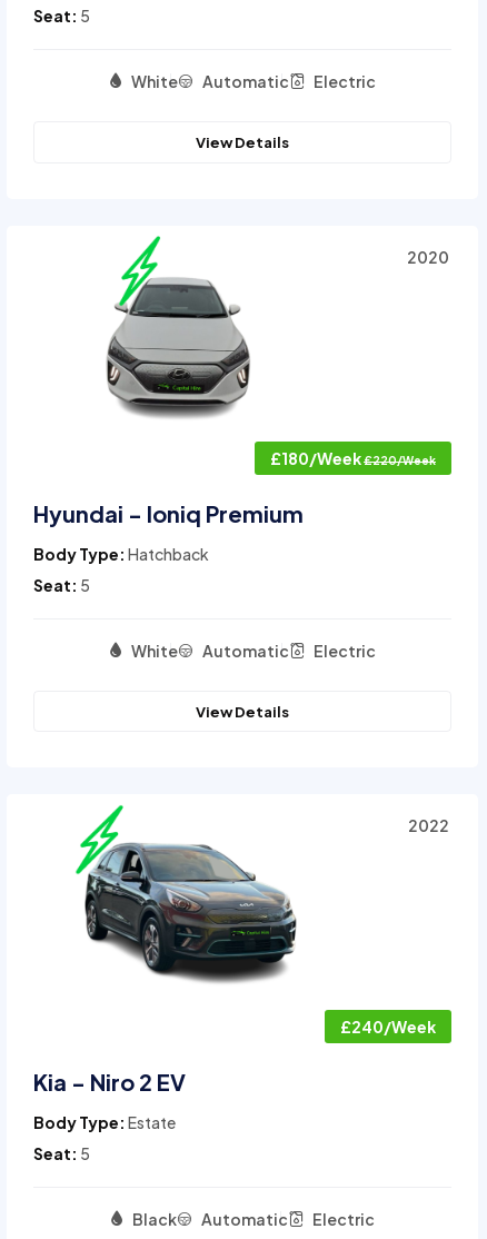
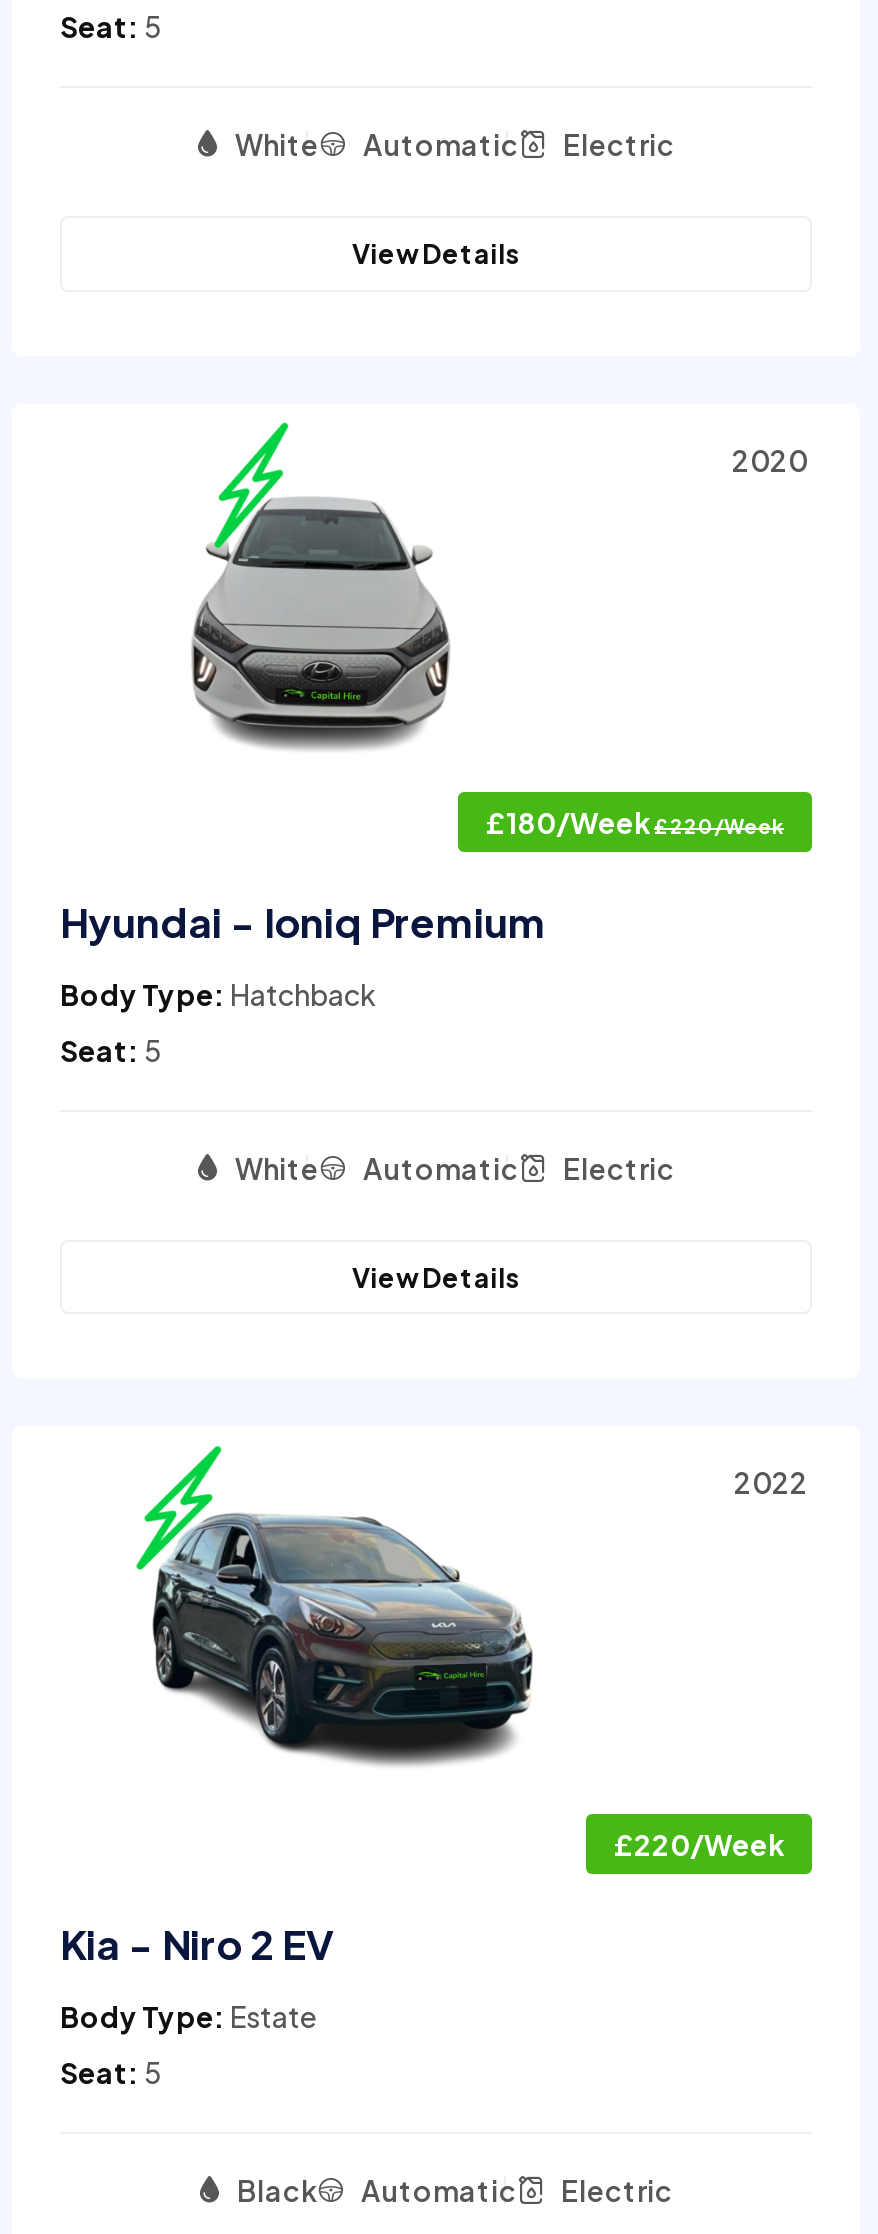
- £240/Week
+ £220/Week
